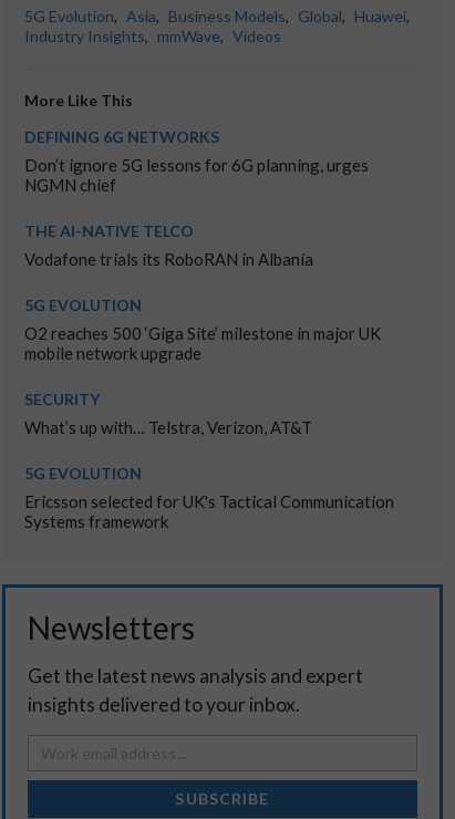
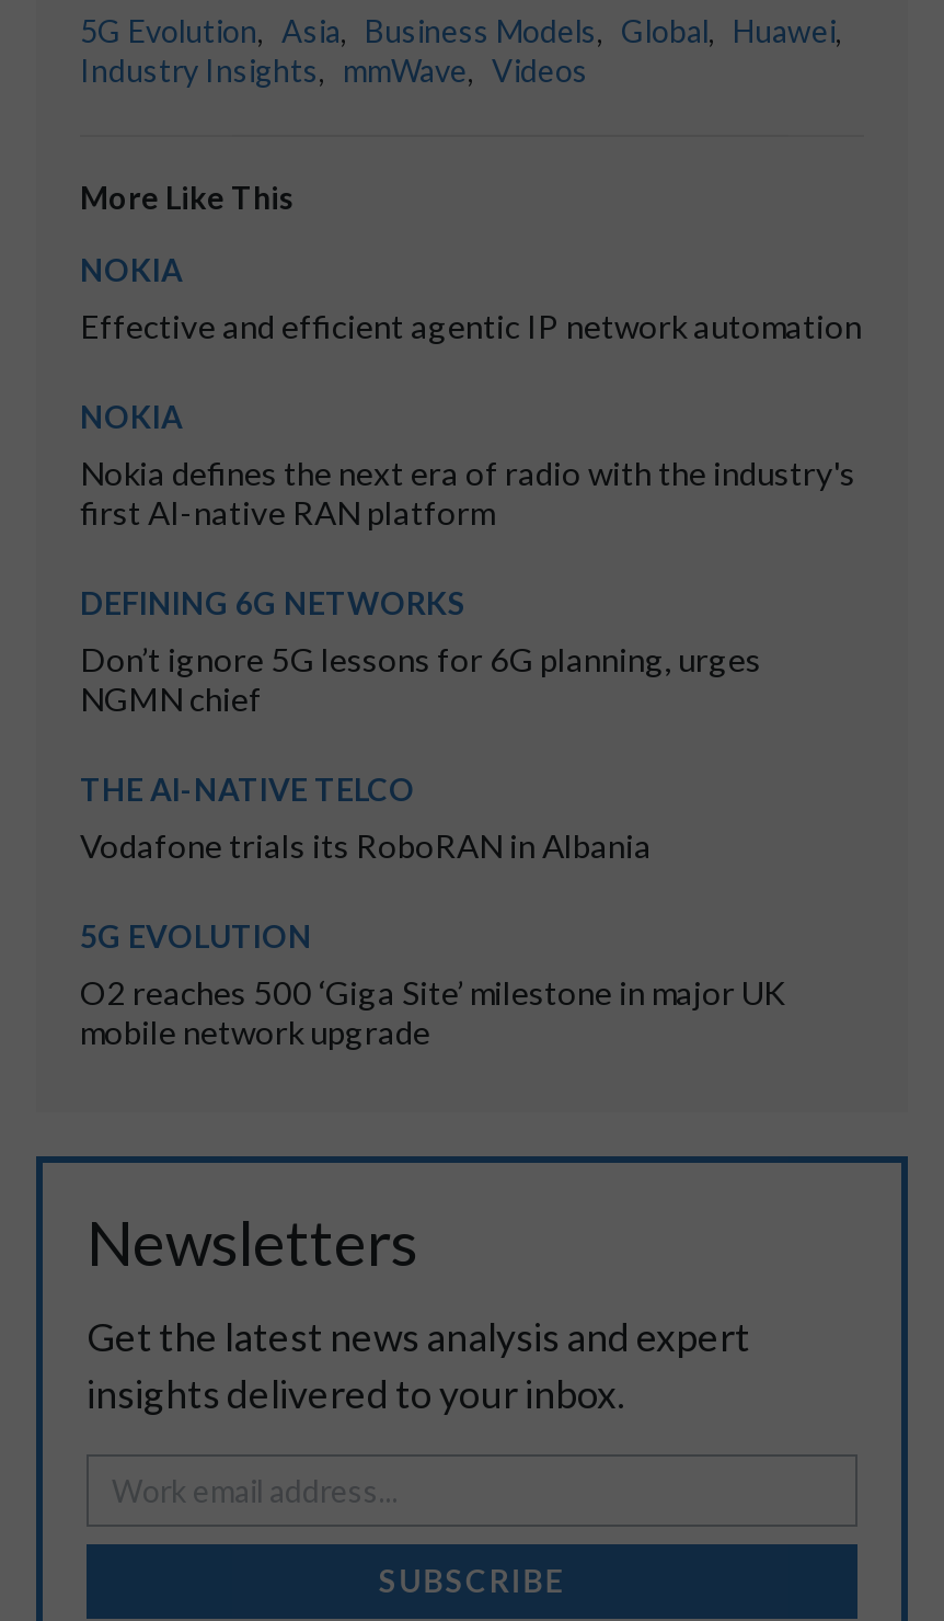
+ NOKIA
+ Effective and efficient agentic IP network automation
+ NOKIA
+ Nokia defines the next era of radio with the industry's
+ first AI-native RAN platform

moved down: DEFINING 6G NETWORKS | Don’t ignore 5G lessons for 6G planning, urges | NGMN chief | THE AI-NATIVE TELCO | Vodafone trials its RoboRAN in Albania | 5G EVOLUTION | O2 reaches 500 ‘Giga Site’ milestone in major UK | mobile network upgrade

- SECURITY
- What’s up with… Telstra, Verizon, AT&T
- 5G EVOLUTION
- Ericsson selected for UK's Tactical Communication
- Systems framework
